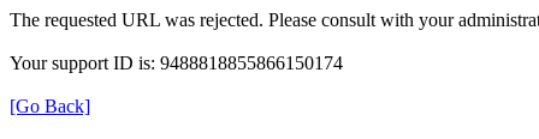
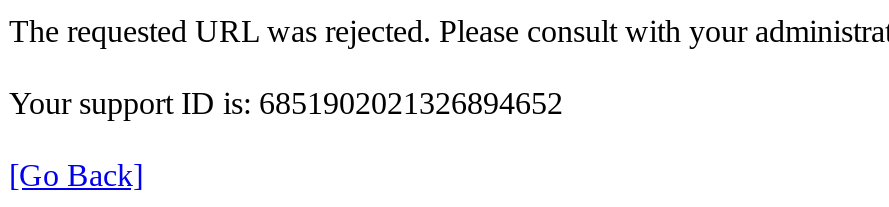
- Your support ID is: 9488818855866150174
+ Your support ID is: 6851902021326894652
